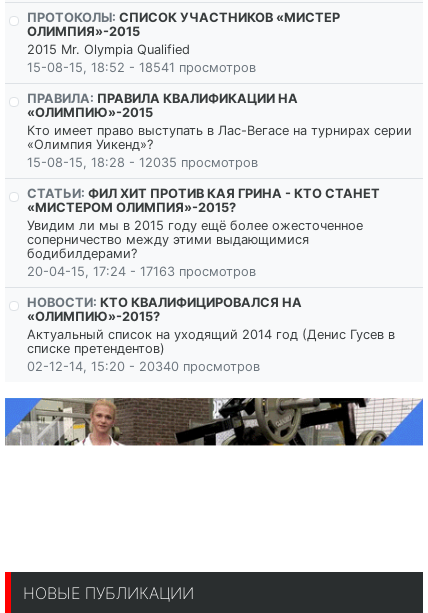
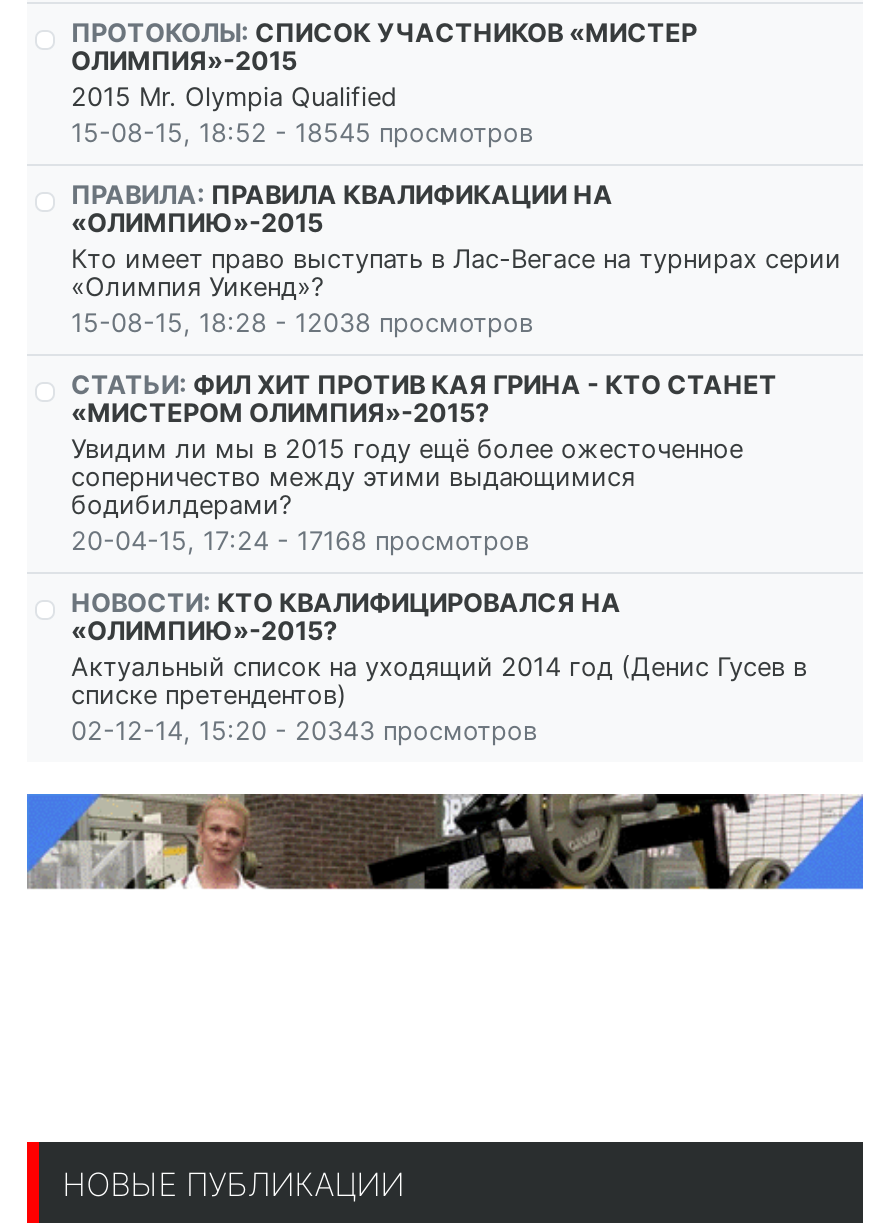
- 15-08-15, 18:52 - 18541 просмотров
+ 15-08-15, 18:52 - 18545 просмотров

- 15-08-15, 18:28 - 12035 просмотров
+ 15-08-15, 18:28 - 12038 просмотров

- 20-04-15, 17:24 - 17163 просмотров
+ 20-04-15, 17:24 - 17168 просмотров

- 02-12-14, 15:20 - 20340 просмотров
+ 02-12-14, 15:20 - 20343 просмотров
